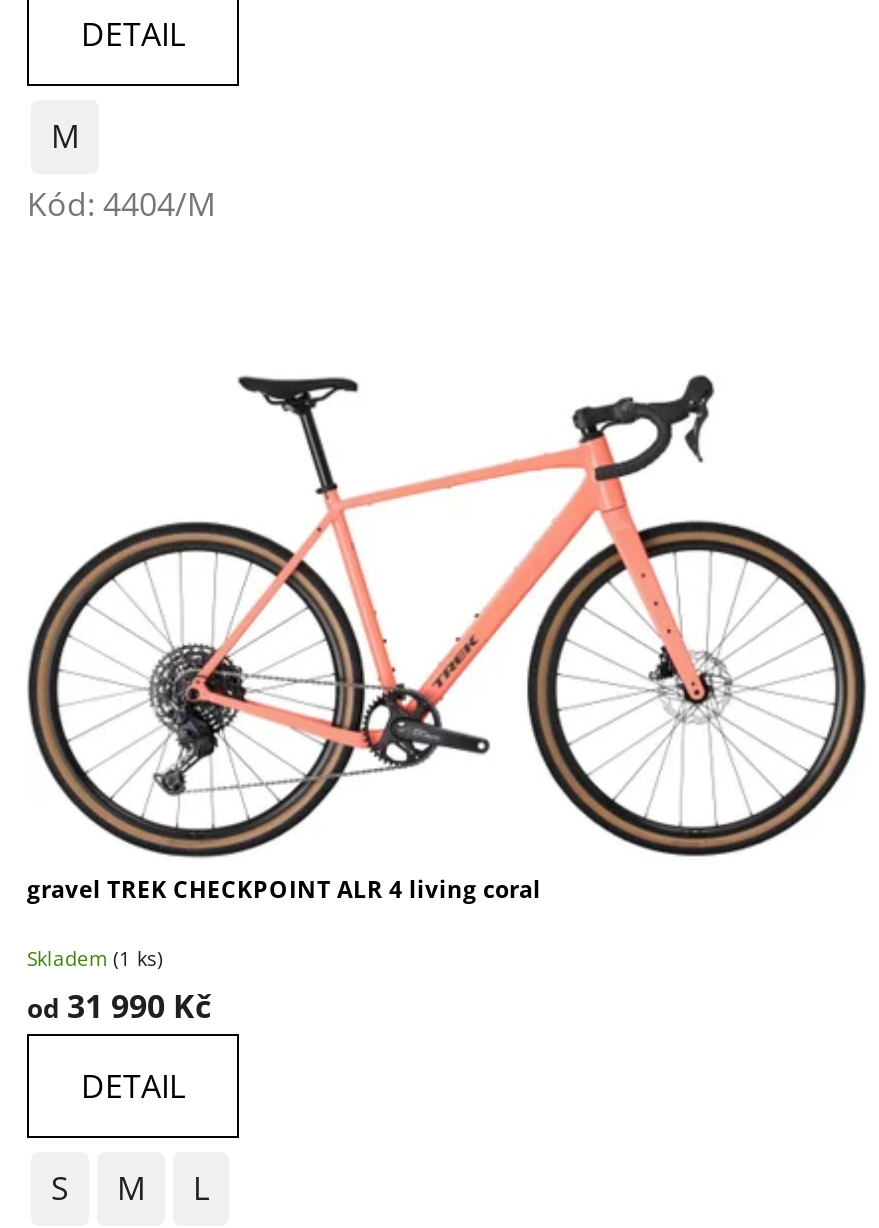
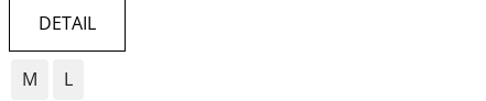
- Kód: 4404/M

- [image]
- gravel TREK CHECKPOINT ALR 4 living coral
- Skladem (1 ks)
- od 31 990 Kč
- DETAIL
- S
- M
